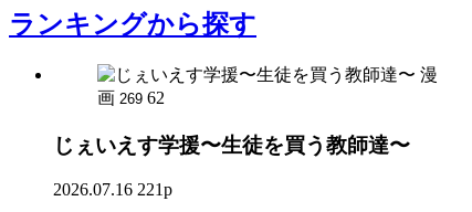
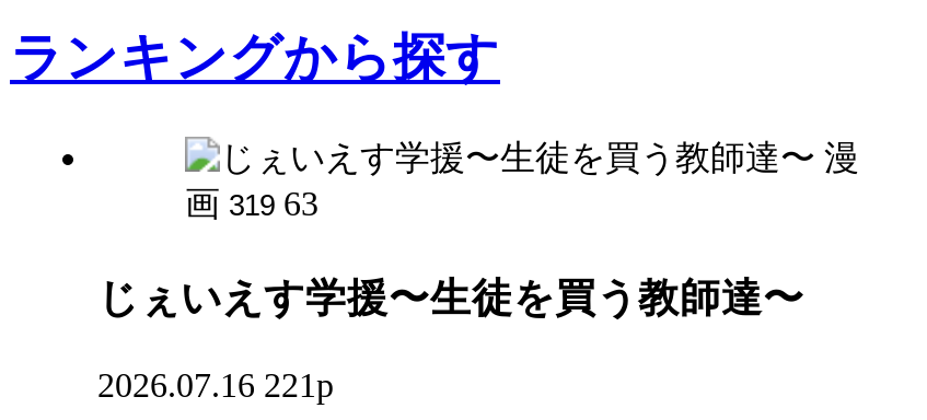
- 画 269 62
+ 画 319 63
